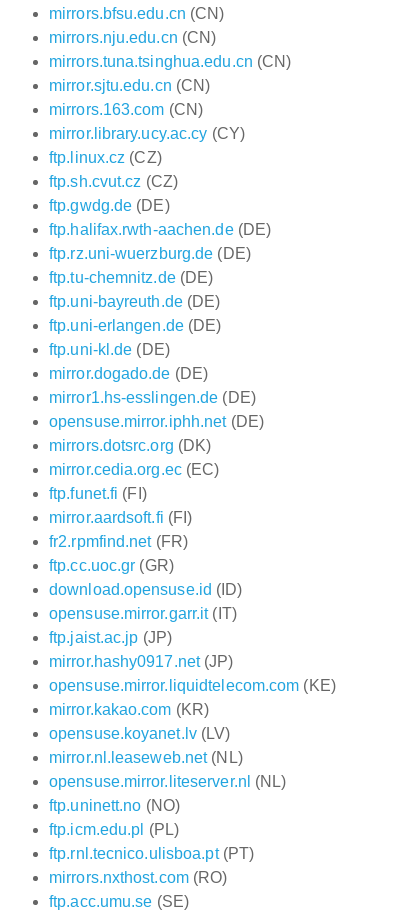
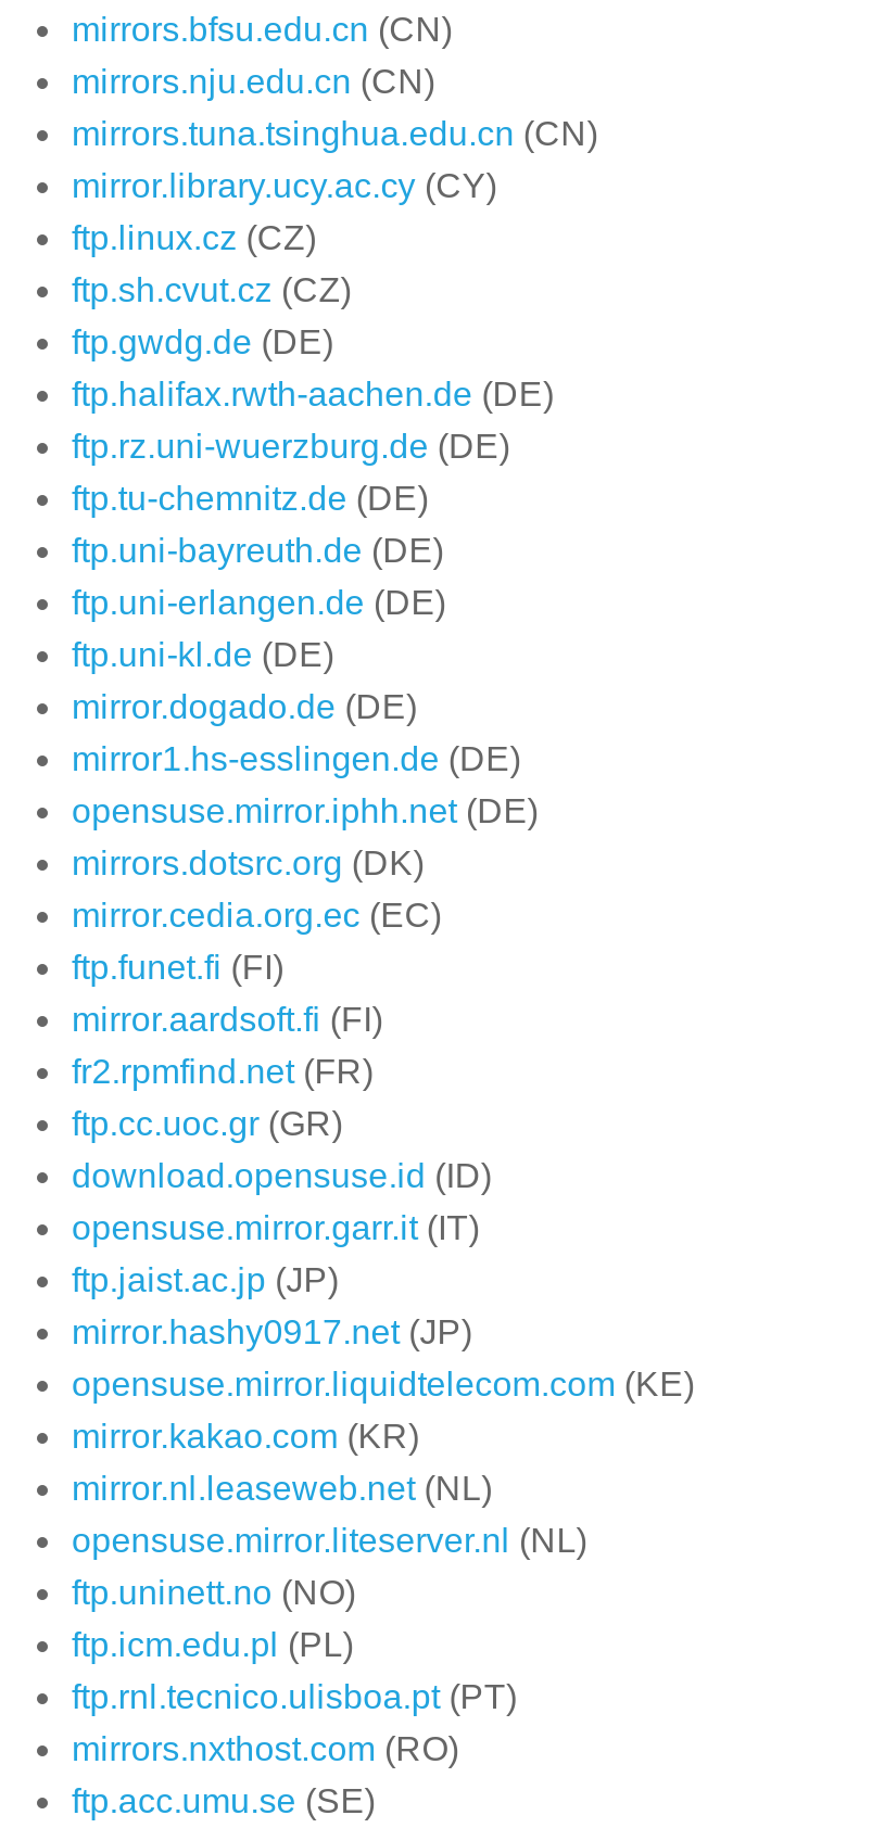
- mirror.sjtu.edu.cn (CN)
- mirrors.163.com (CN)

- opensuse.koyanet.lv (LV)
